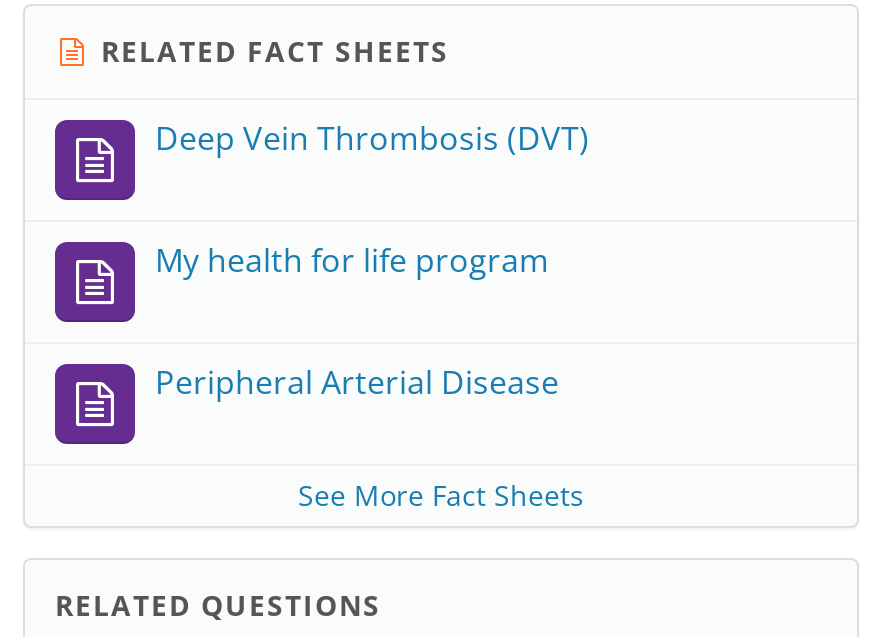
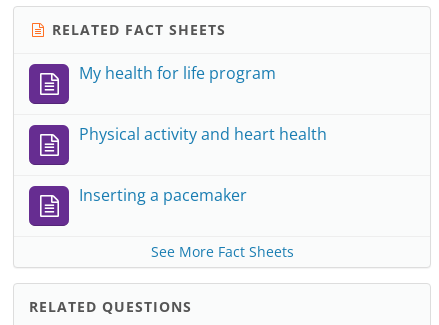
- Deep Vein Thrombosis (DVT)

moved up: My health for life program

- Peripheral Arterial Disease
+ Physical activity and heart health
+ Inserting a pacemaker
